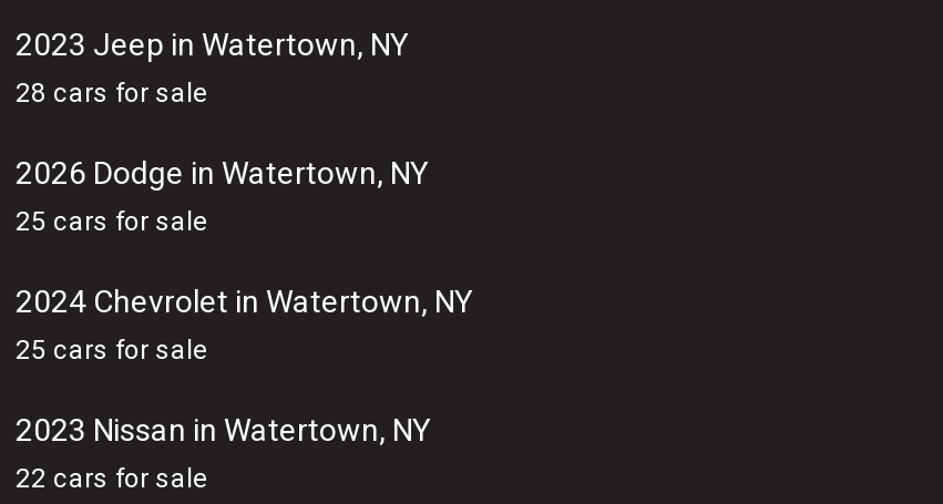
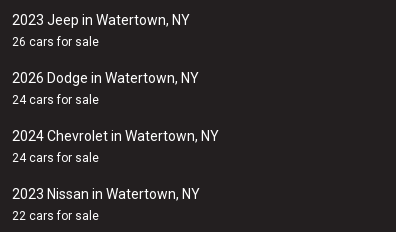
- 28 cars for sale
+ 26 cars for sale

- 25 cars for sale
+ 24 cars for sale

- 25 cars for sale
+ 24 cars for sale
